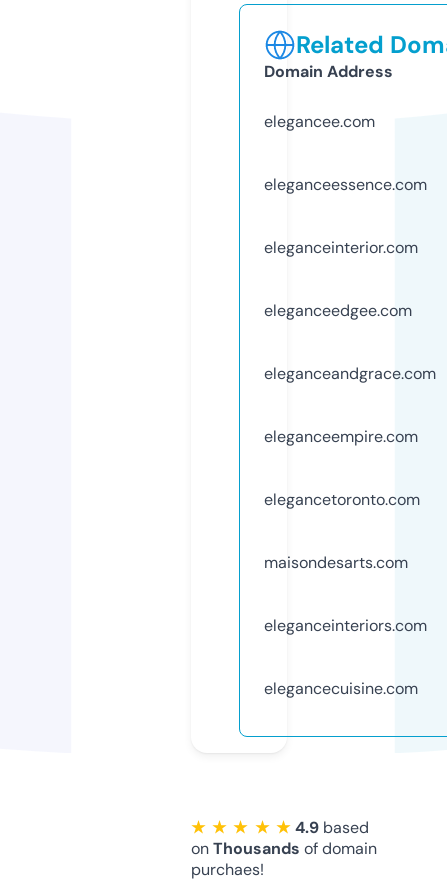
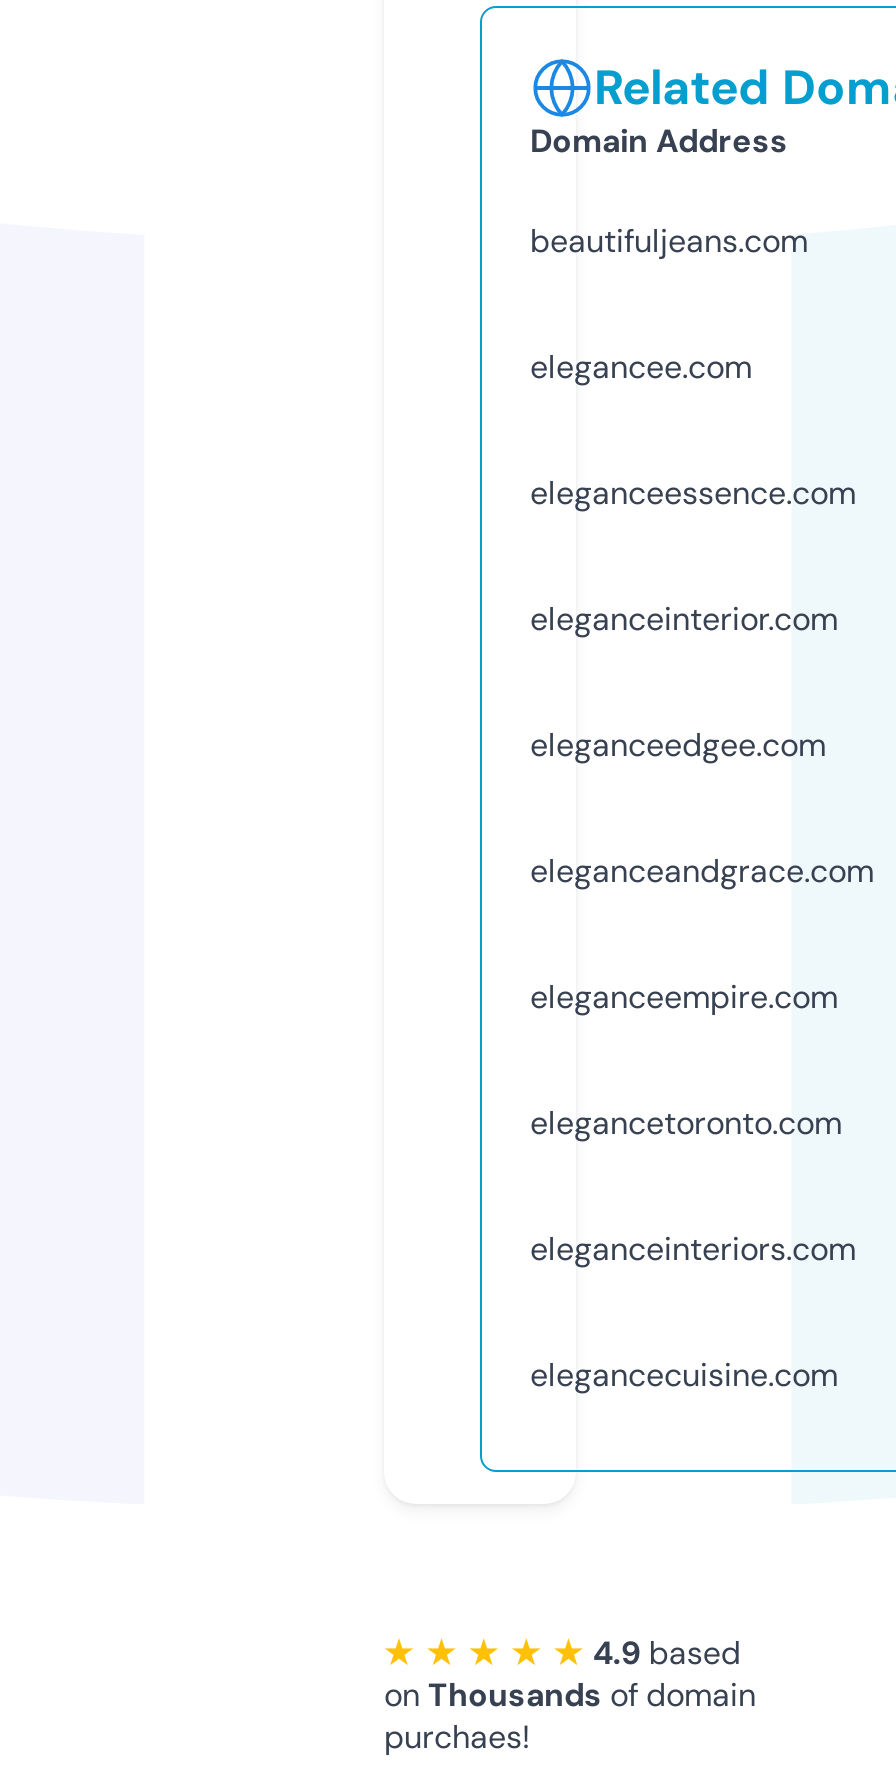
+ beautifuljeans.com

moved down: elegancee.com | eleganceessence.com | eleganceinterior.com | eleganceedgee.com | eleganceandgrace.com | eleganceempire.com | elegancetoronto.com

- maisondesarts.com
